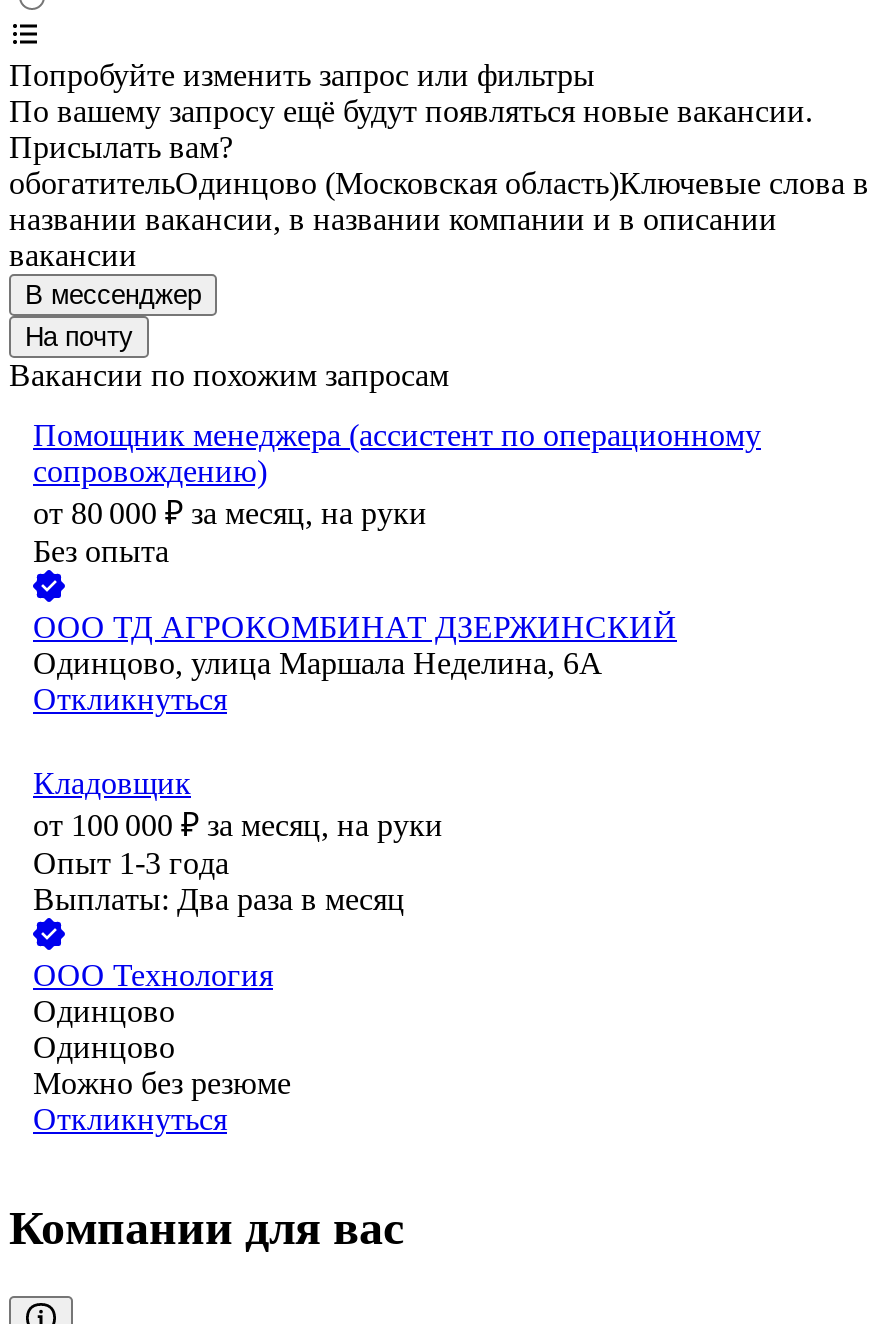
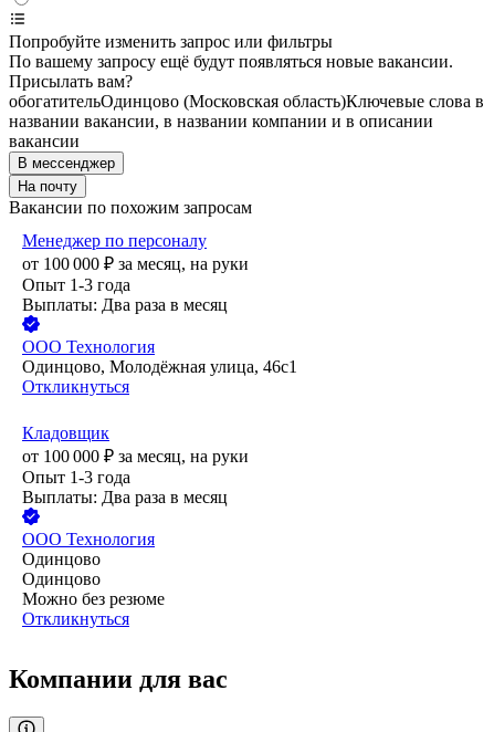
- Помощник менеджера (ассистент по операционному
- сопровождению)
- от 80 000 ₽ за месяц, на руки
- Без опыта
+ Менеджер по персоналу
+ от 100 000 ₽ за месяц, на руки
+ Опыт 1-3 года
+ Выплаты: Два раза в месяц

- ООО ТД АГРОКОМБИНАТ ДЗЕРЖИНСКИЙ
- Одинцово, улица Маршала Неделина, 6А
+ ООО Технология
+ Одинцово, Молодёжная улица, 46с1
